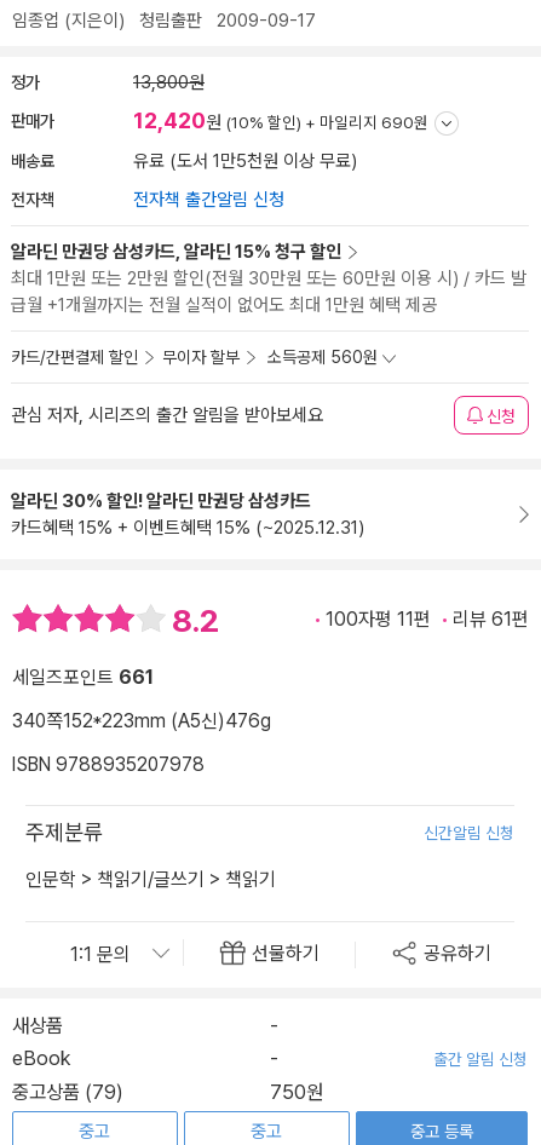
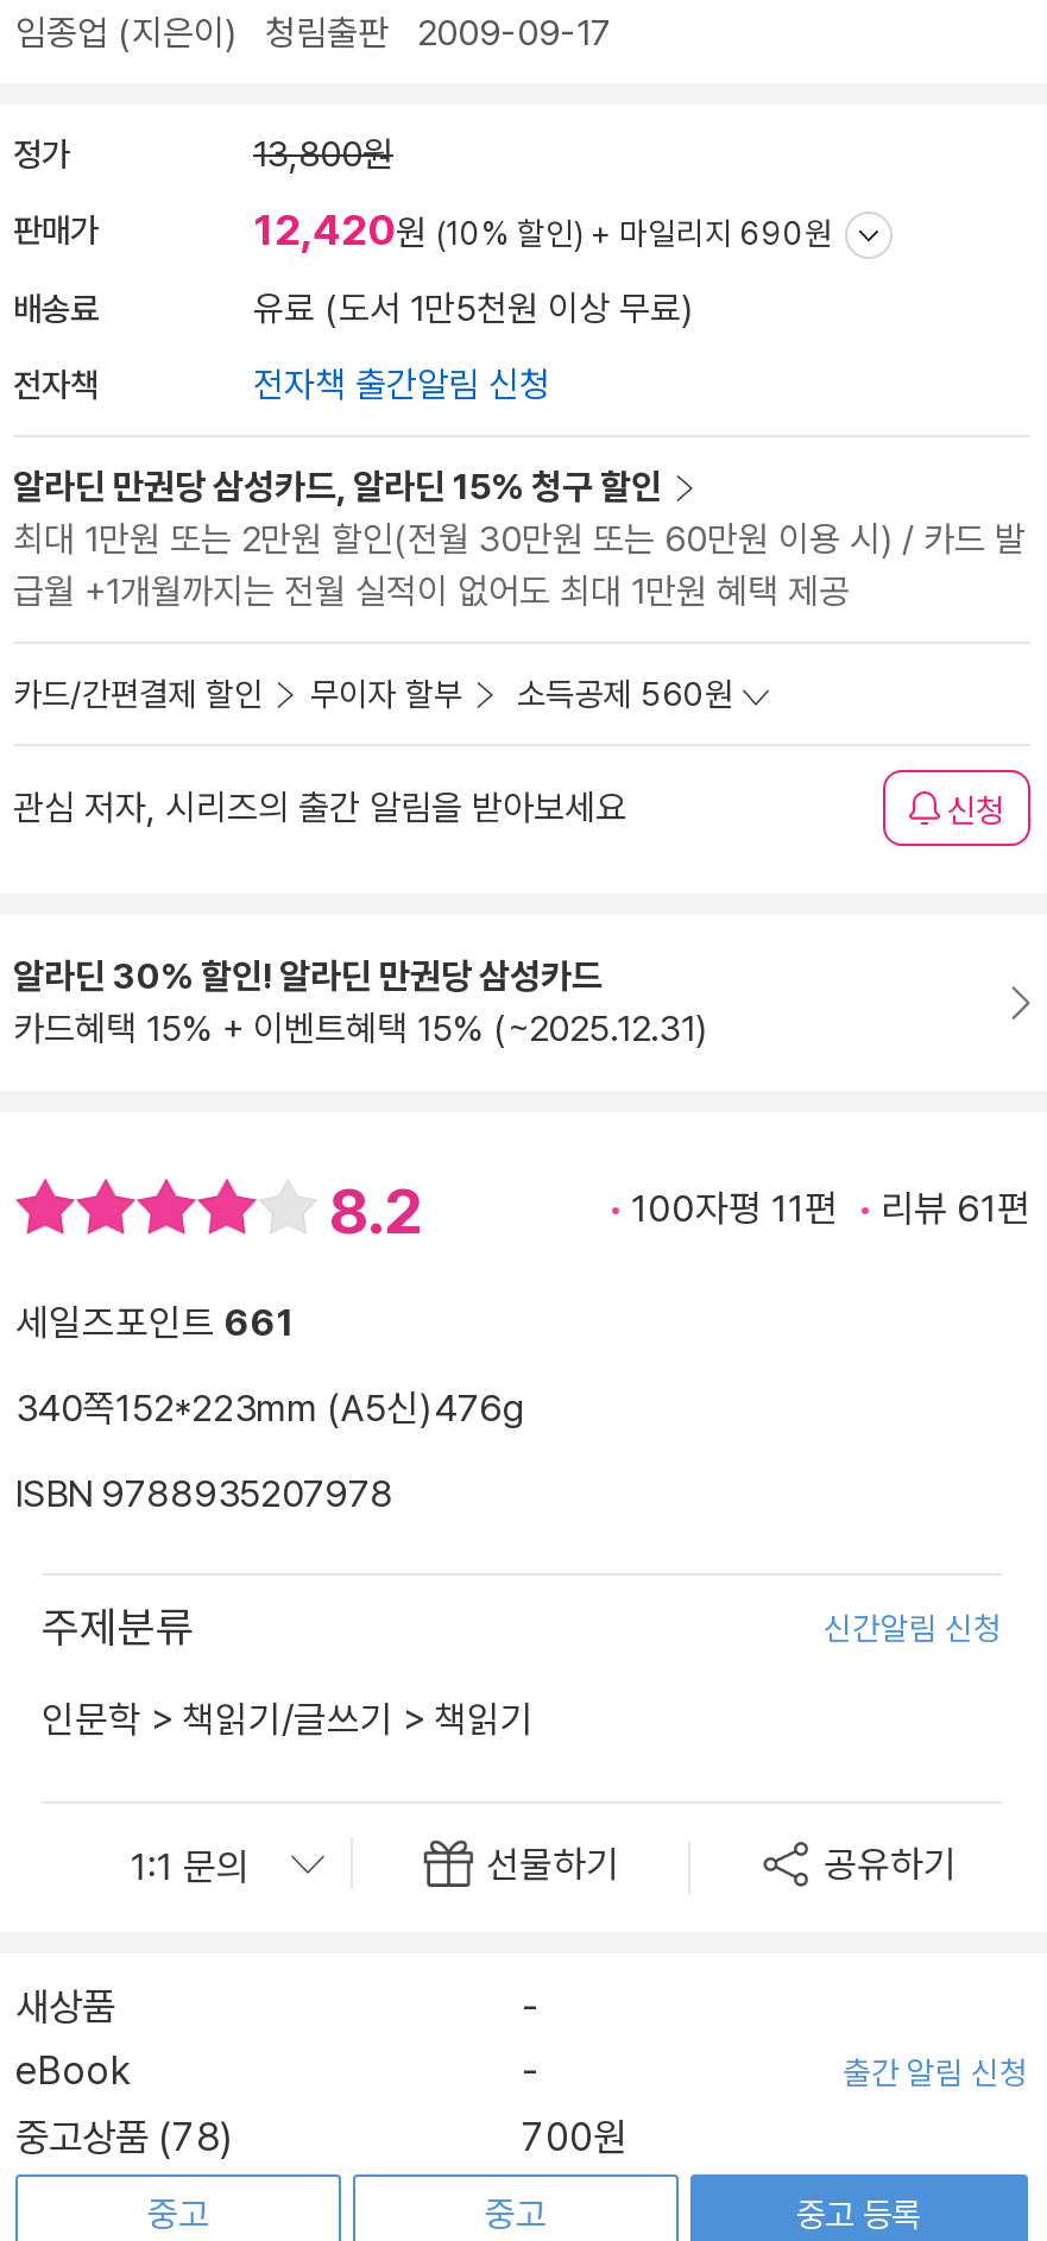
- 중고상품 (79)
- 750원
+ 중고상품 (78)
+ 700원
